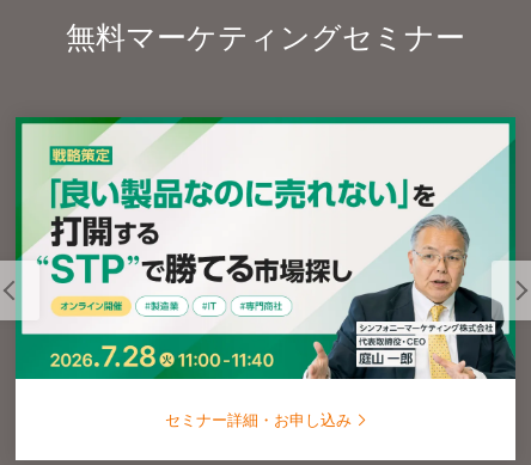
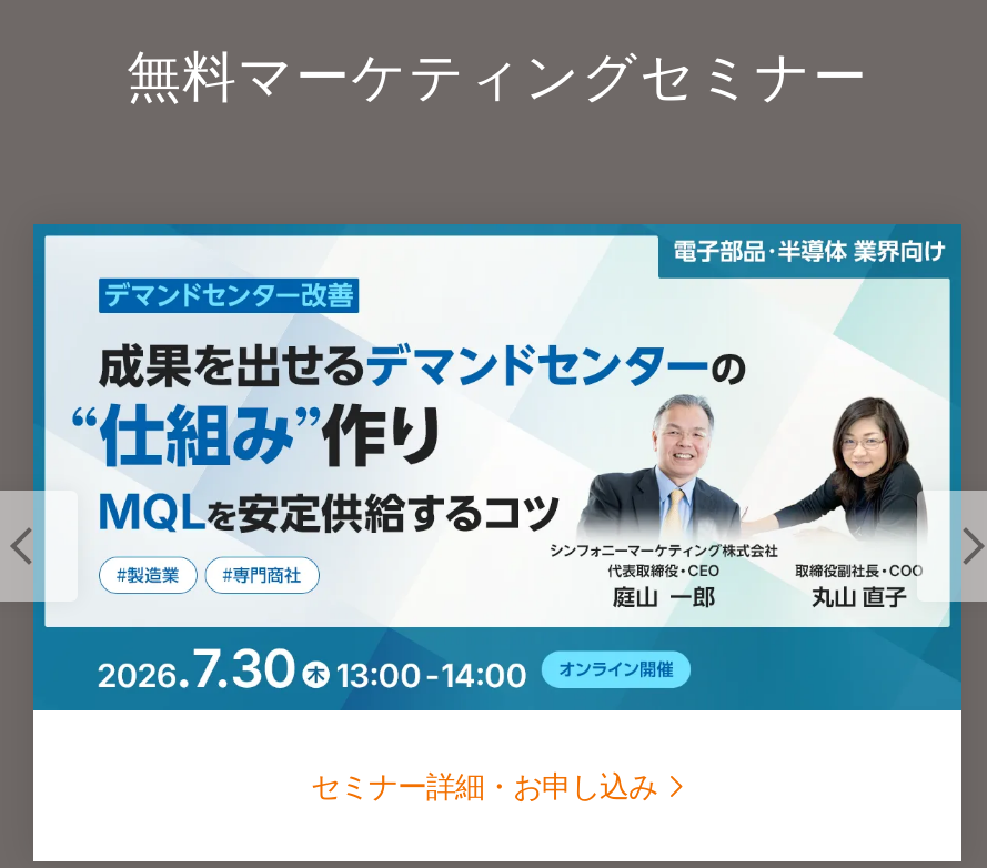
- [image]
+ [image]
